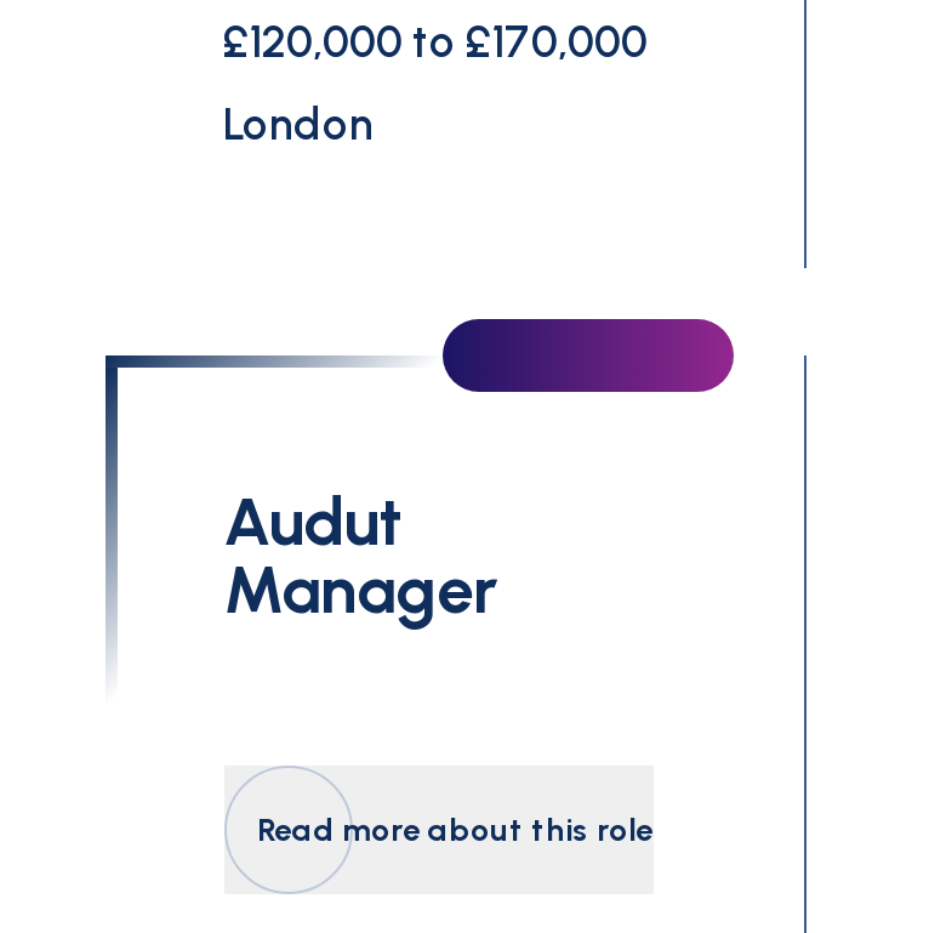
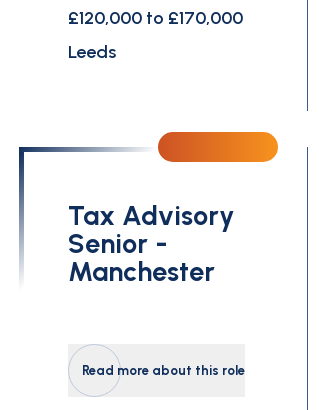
- London
+ Leeds

- [image]
- Audut
- Manager
+ [image]
+ Tax Advisory
+ Senior -
+ Manchester
